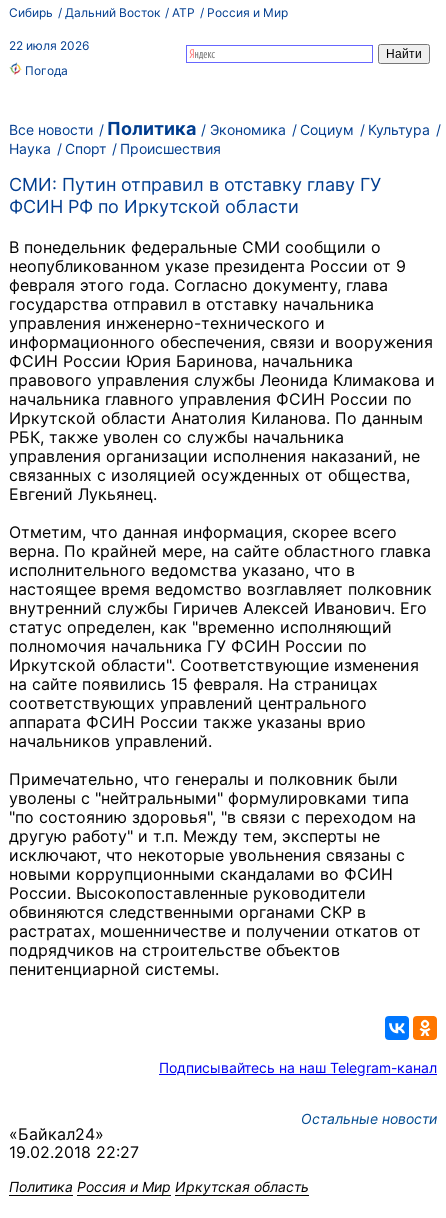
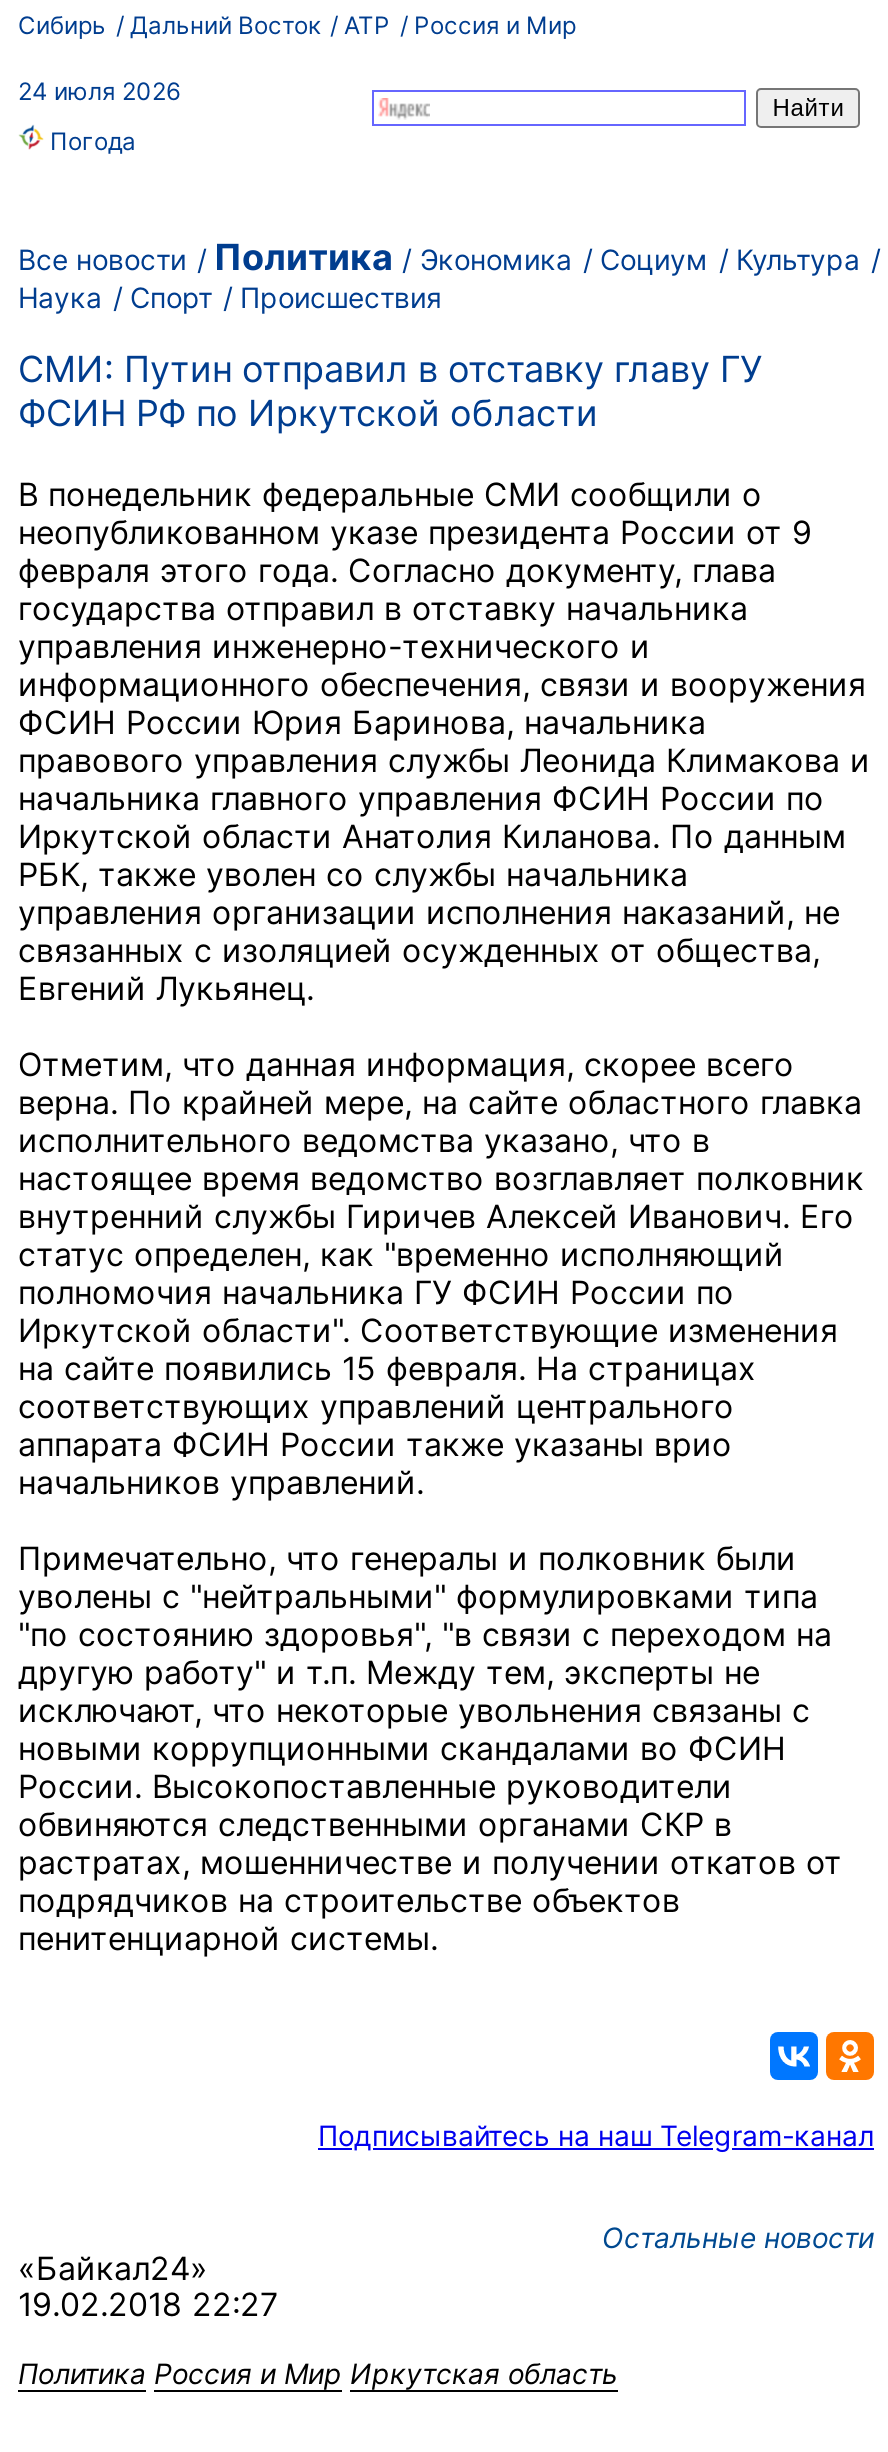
- 22 июля 2026
+ 24 июля 2026
